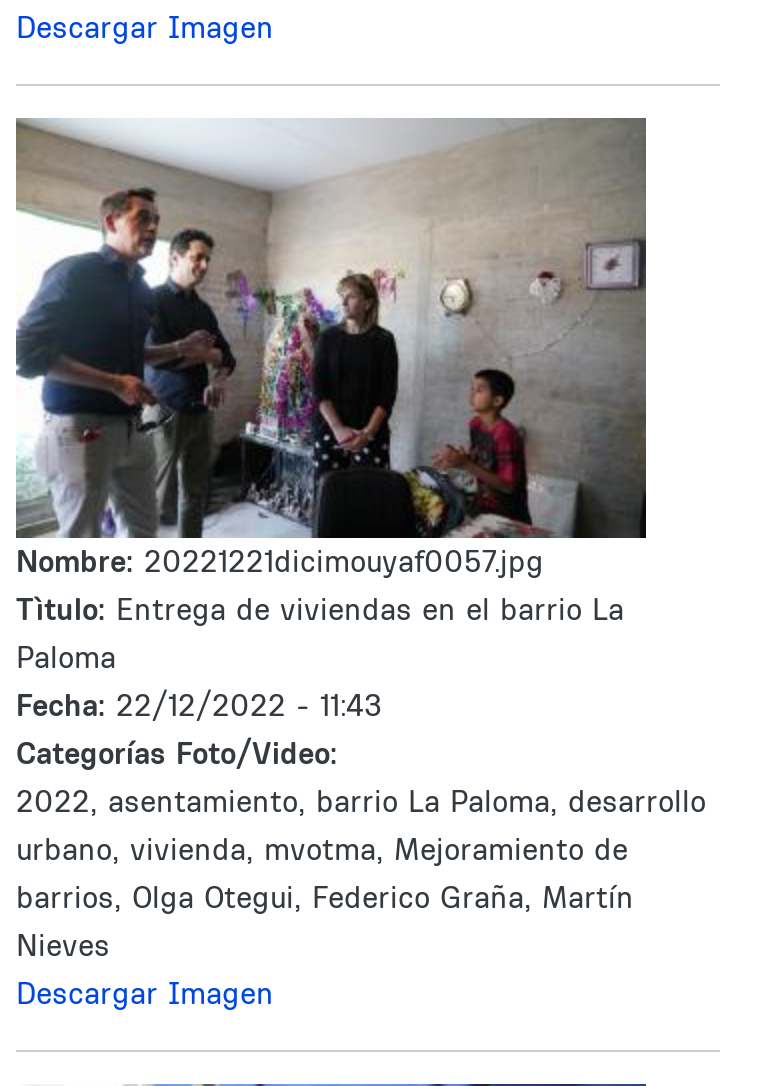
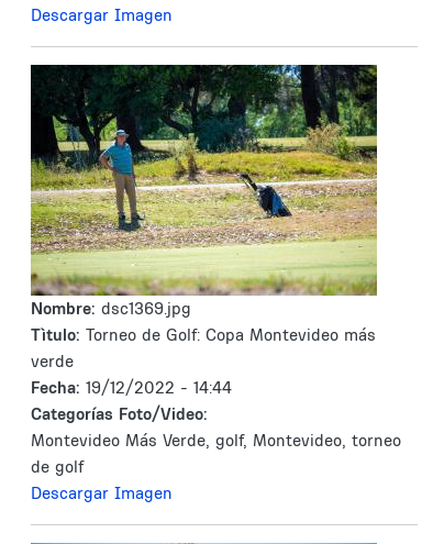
- [image]
- Nombre: 20221221dicimouyaf0057.jpg
- Tìtulo: Entrega de viviendas en el barrio La
- Paloma
- Fecha: 22/12/2022 - 11:43
+ [image]
+ Nombre: dsc1369.jpg
+ Tìtulo: Torneo de Golf: Copa Montevideo más
+ verde
+ Fecha: 19/12/2022 - 14:44

- 2022, asentamiento, barrio La Paloma, desarrollo
- urbano, vivienda, mvotma, Mejoramiento de
- barrios, Olga Otegui, Federico Graña, Martín
- Nieves
+ Montevideo Más Verde, golf, Montevideo, torneo
+ de golf
